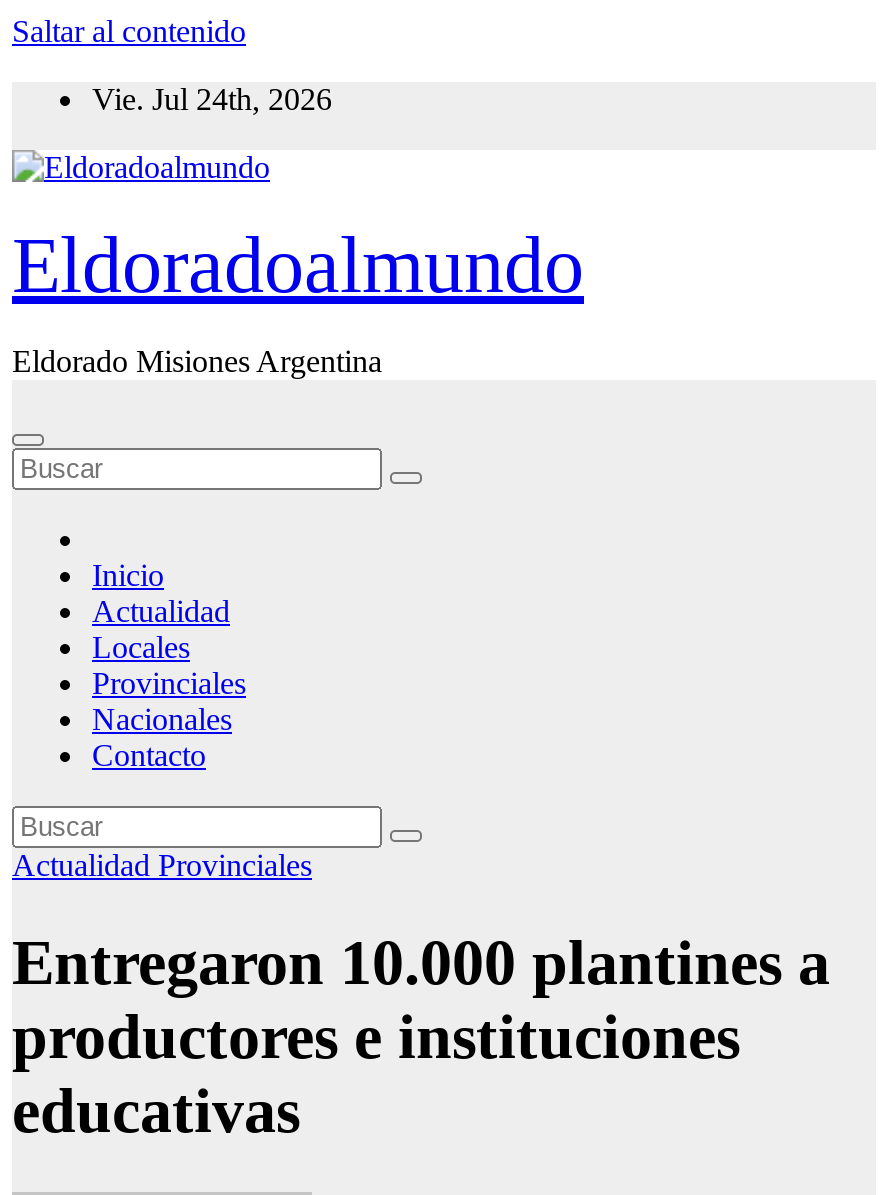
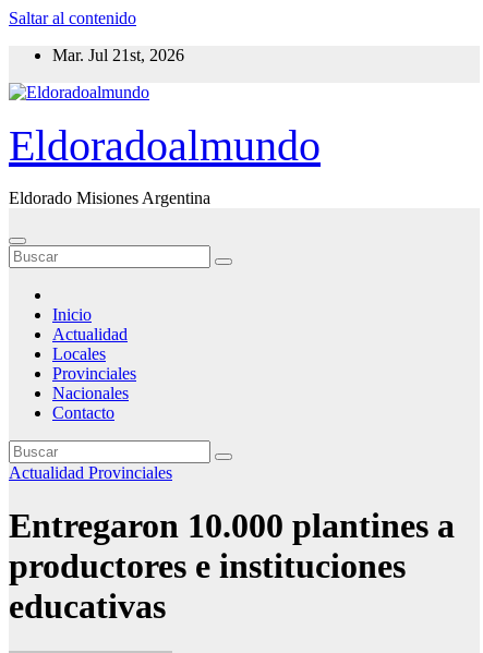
- Vie. Jul 24th, 2026
+ Mar. Jul 21st, 2026
